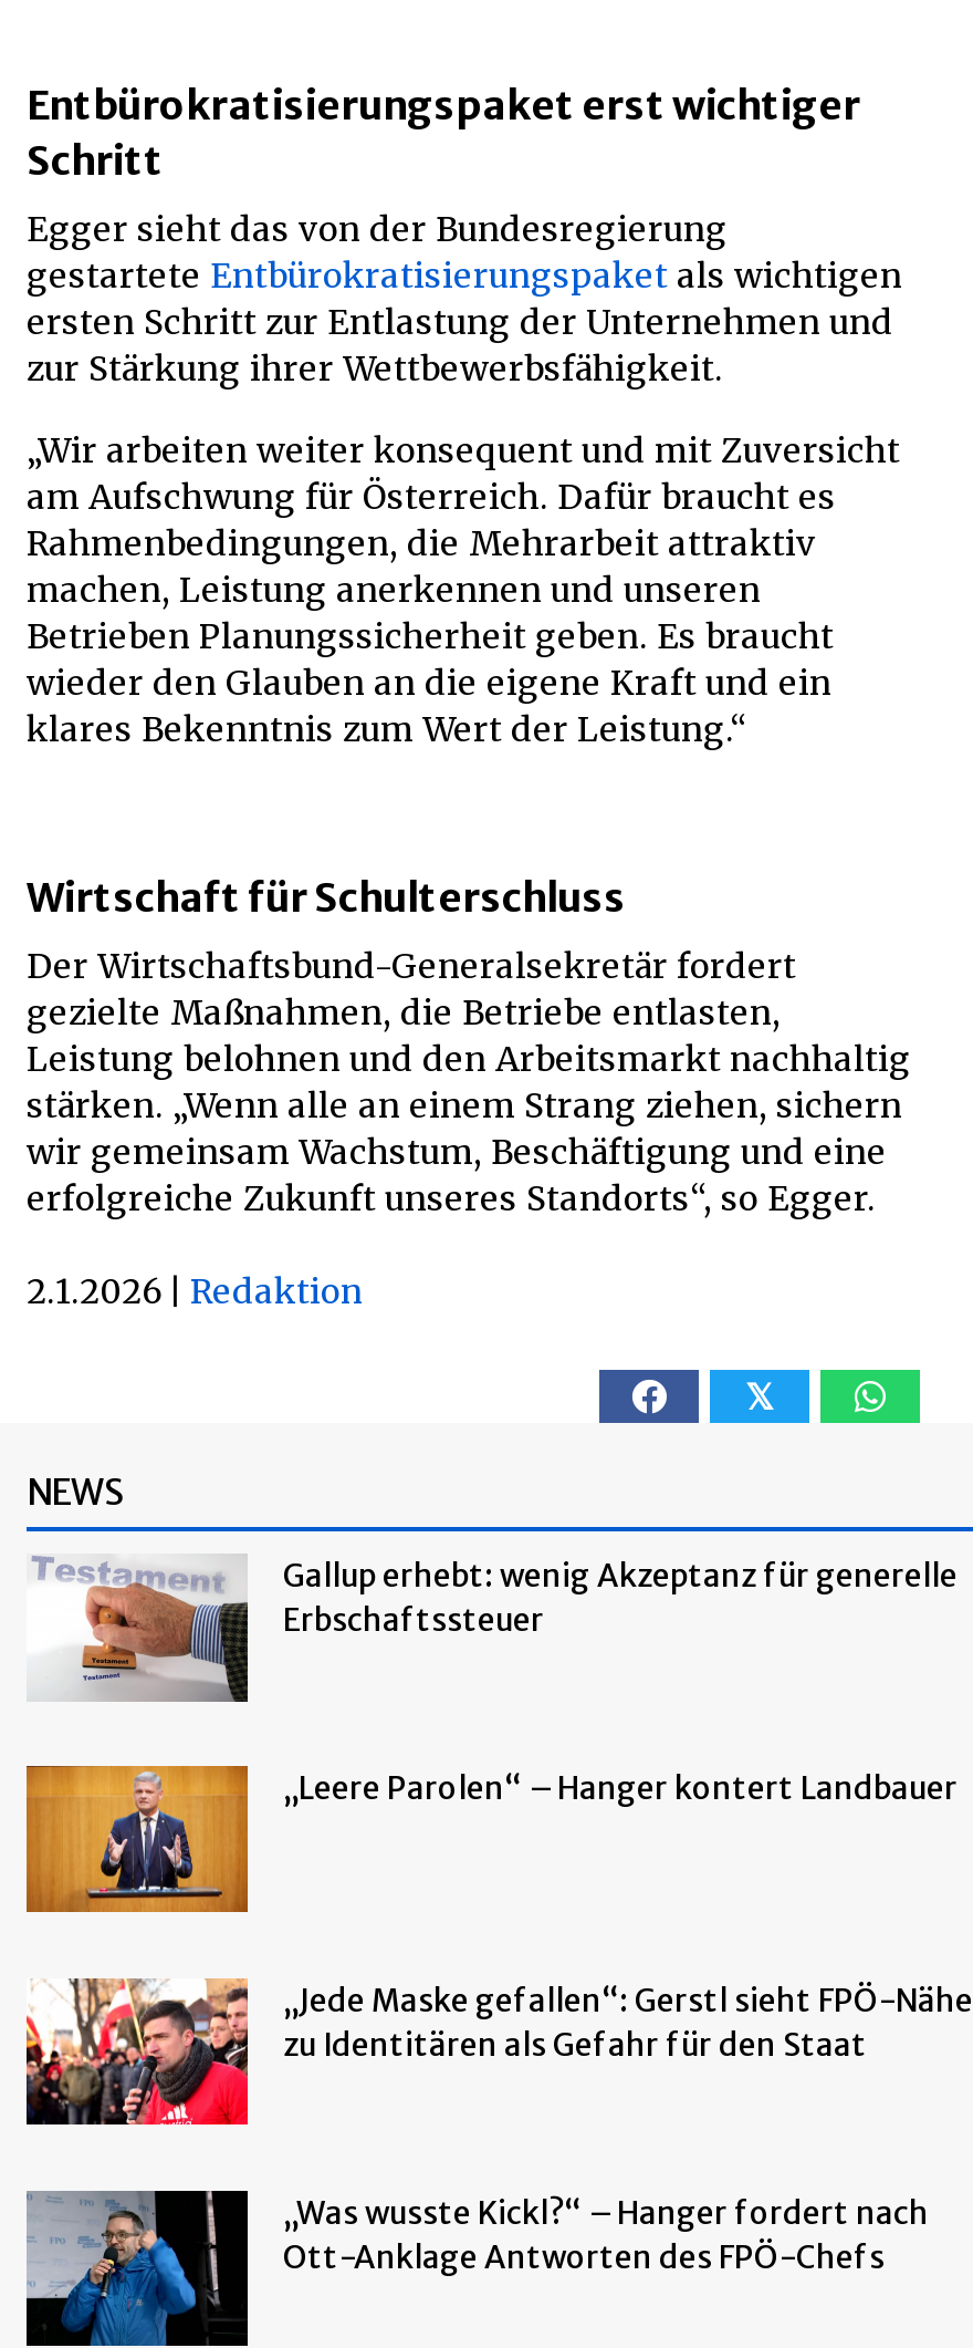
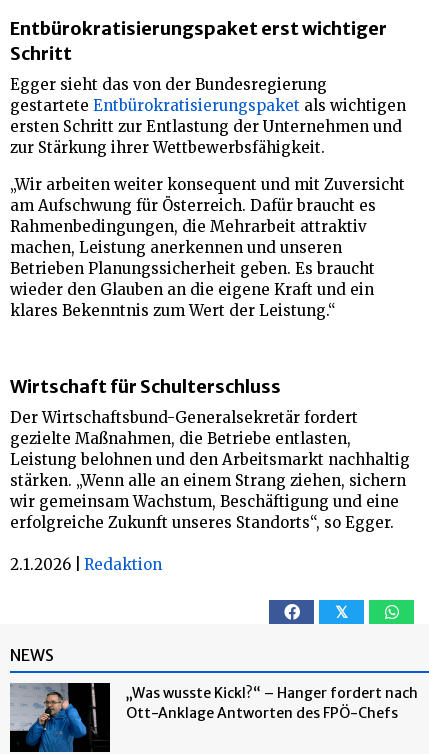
- [image]
- Gallup erhebt: wenig Akzeptanz für generelle
- Erbschaftssteuer

- [image]
- „Leere Parolen“ – Hanger kontert Landbauer

- [image]
- „Jede Maske gefallen“: Gerstl sieht FPÖ-Nähe
- zu Identitären als Gefahr für den Staat
